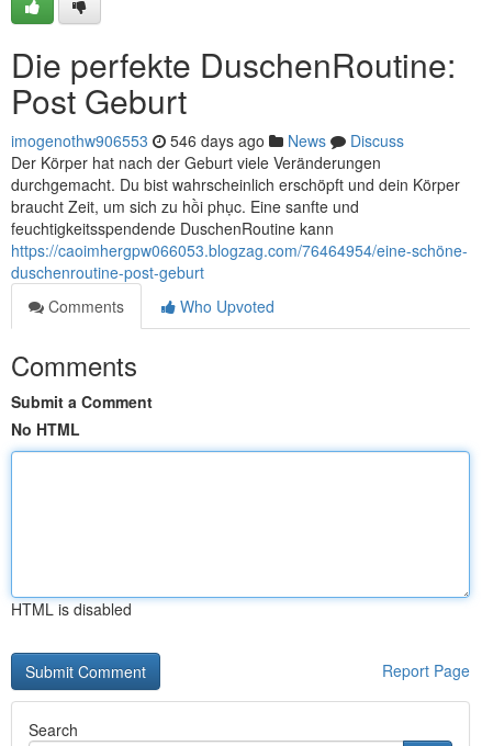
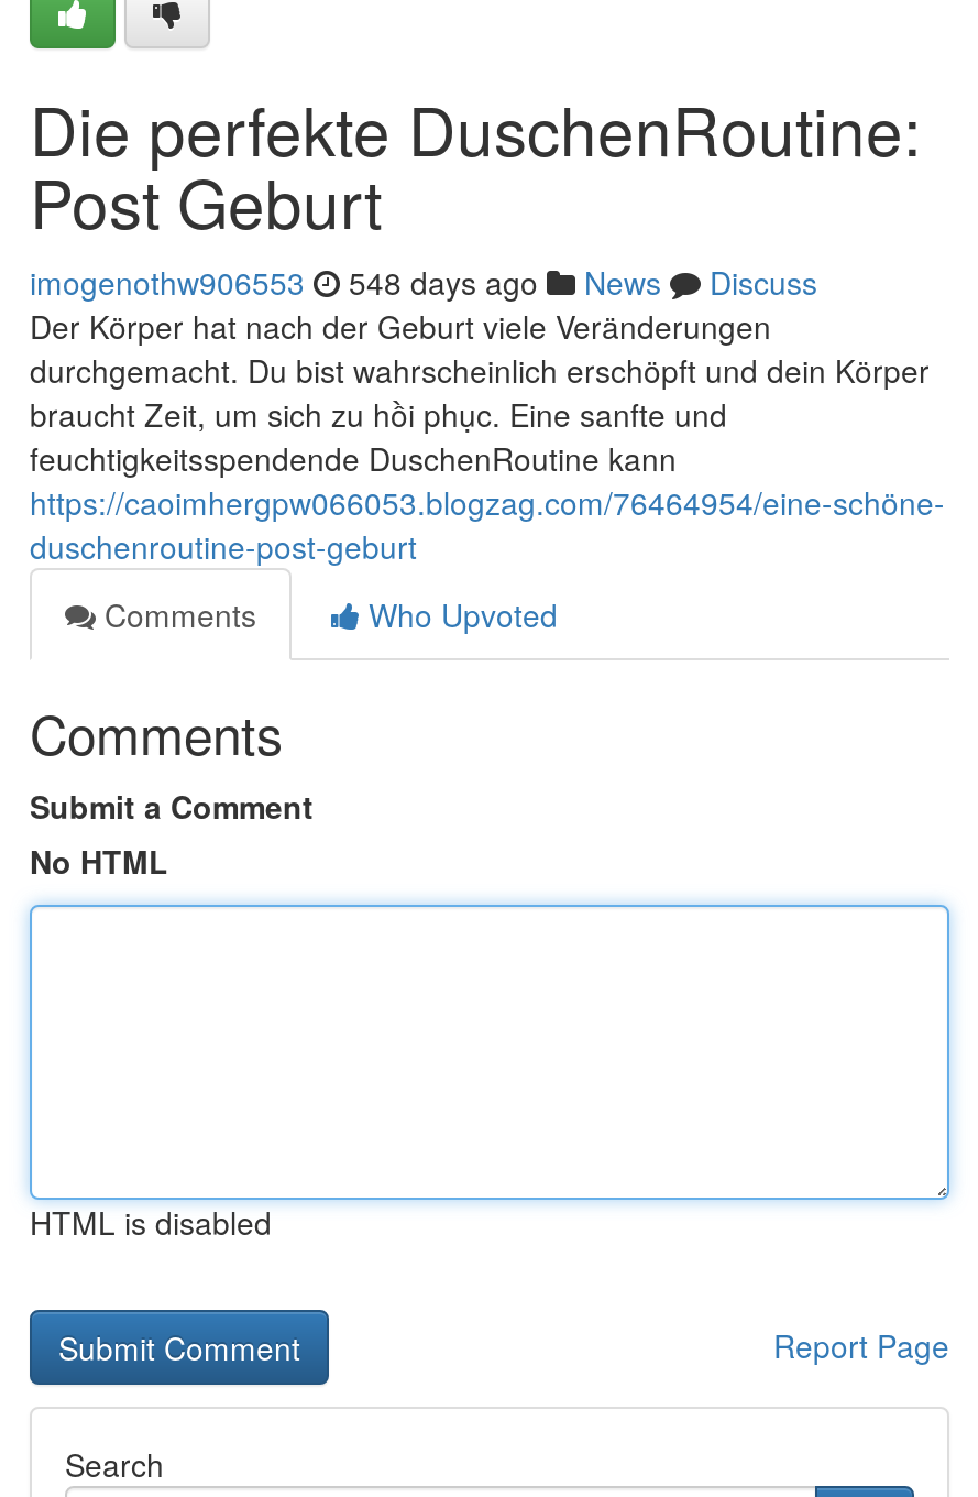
- imogenothw906553 546 days ago News Discuss
+ imogenothw906553 548 days ago News Discuss
